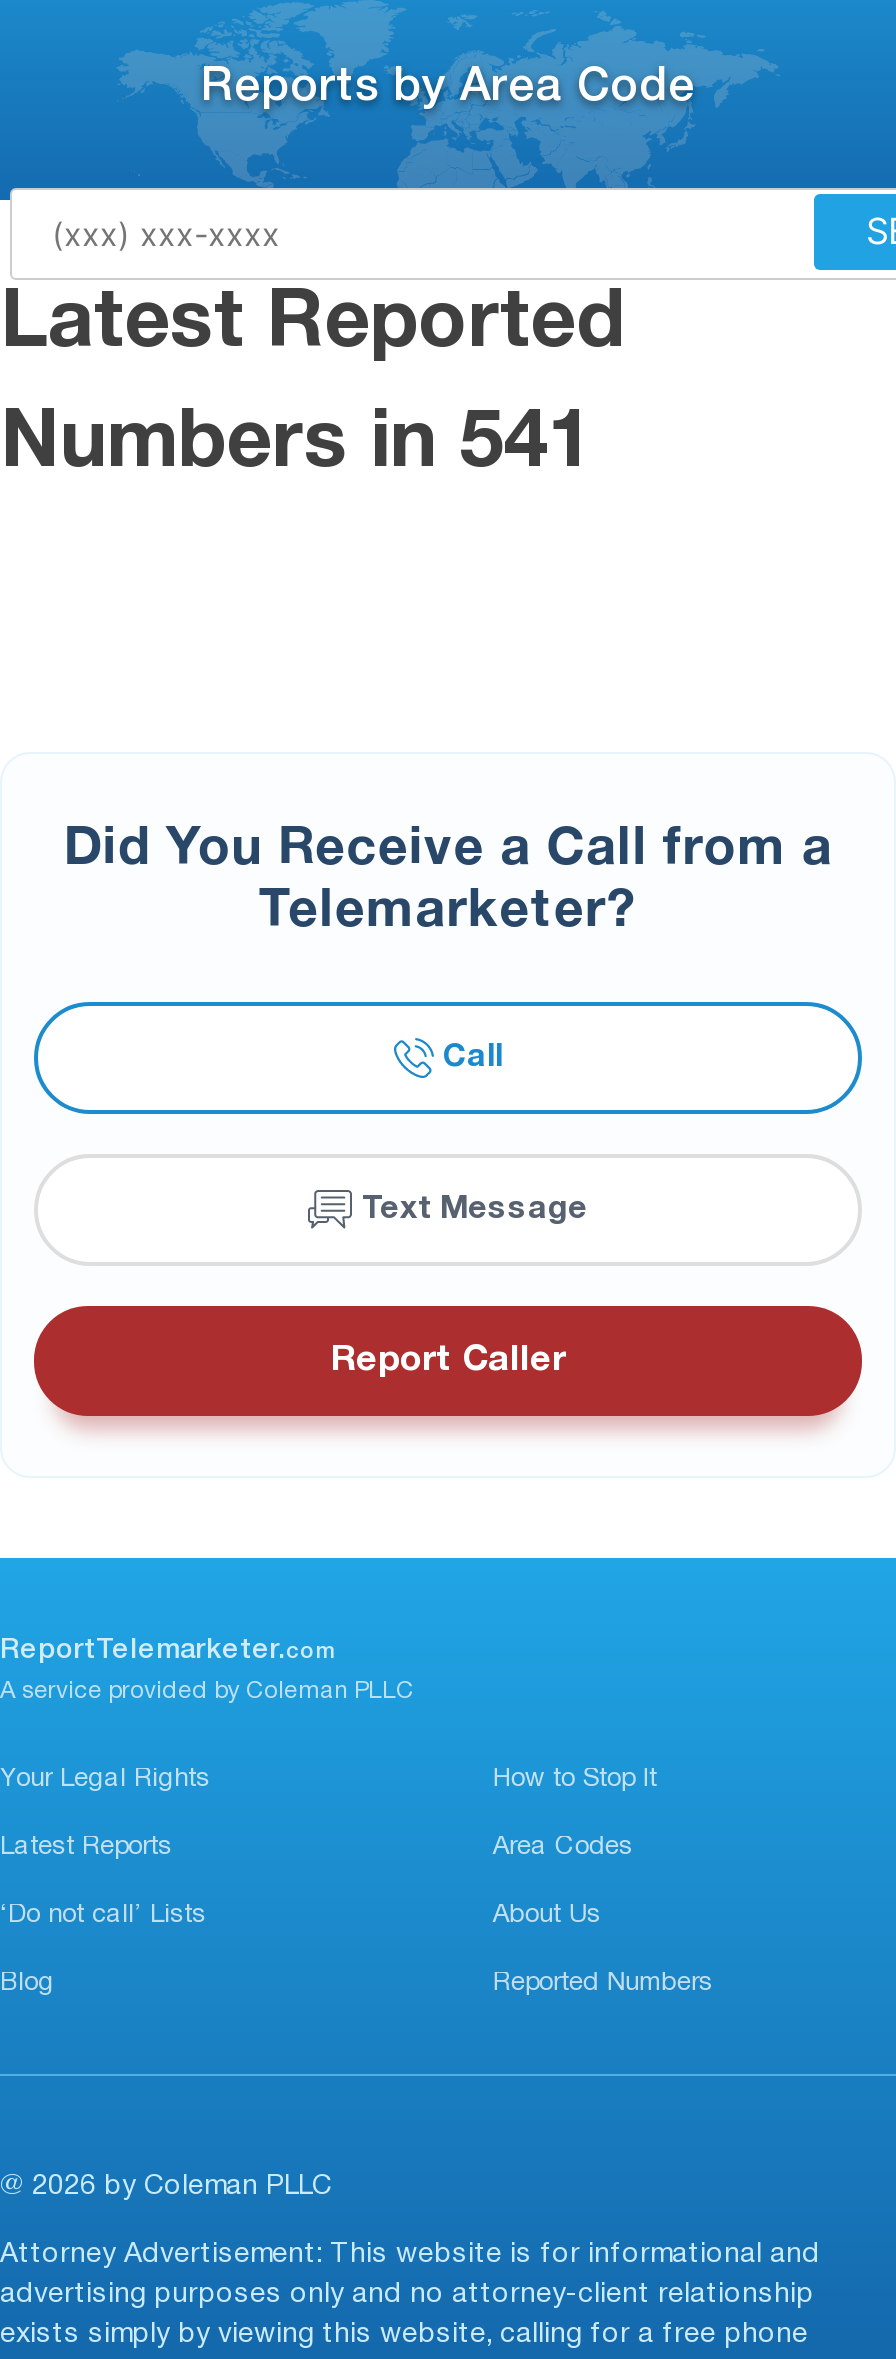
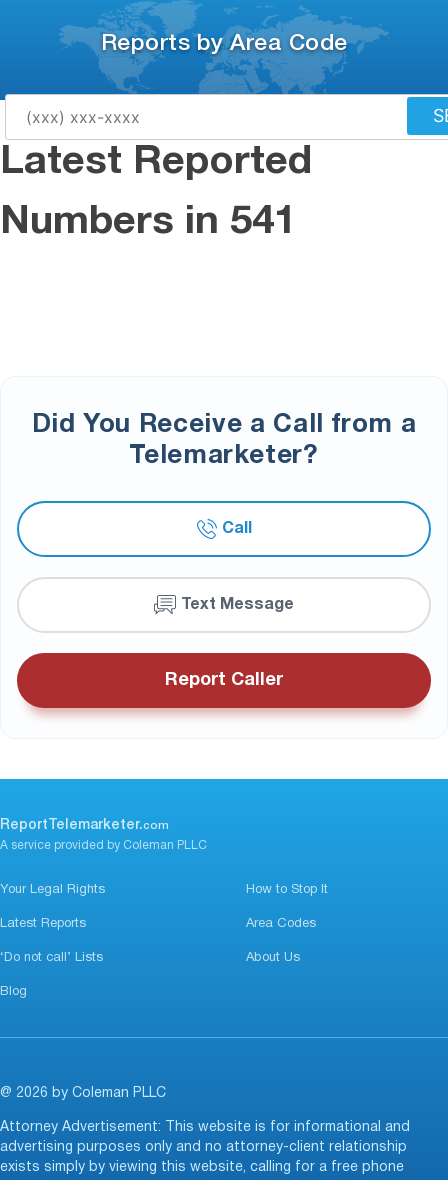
- Reported Numbers
